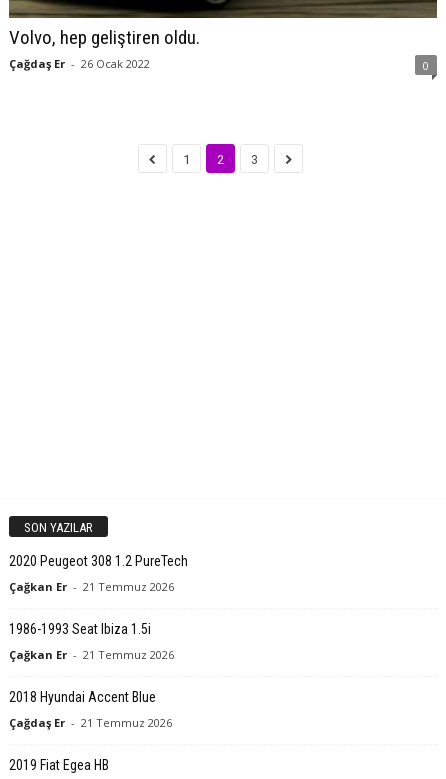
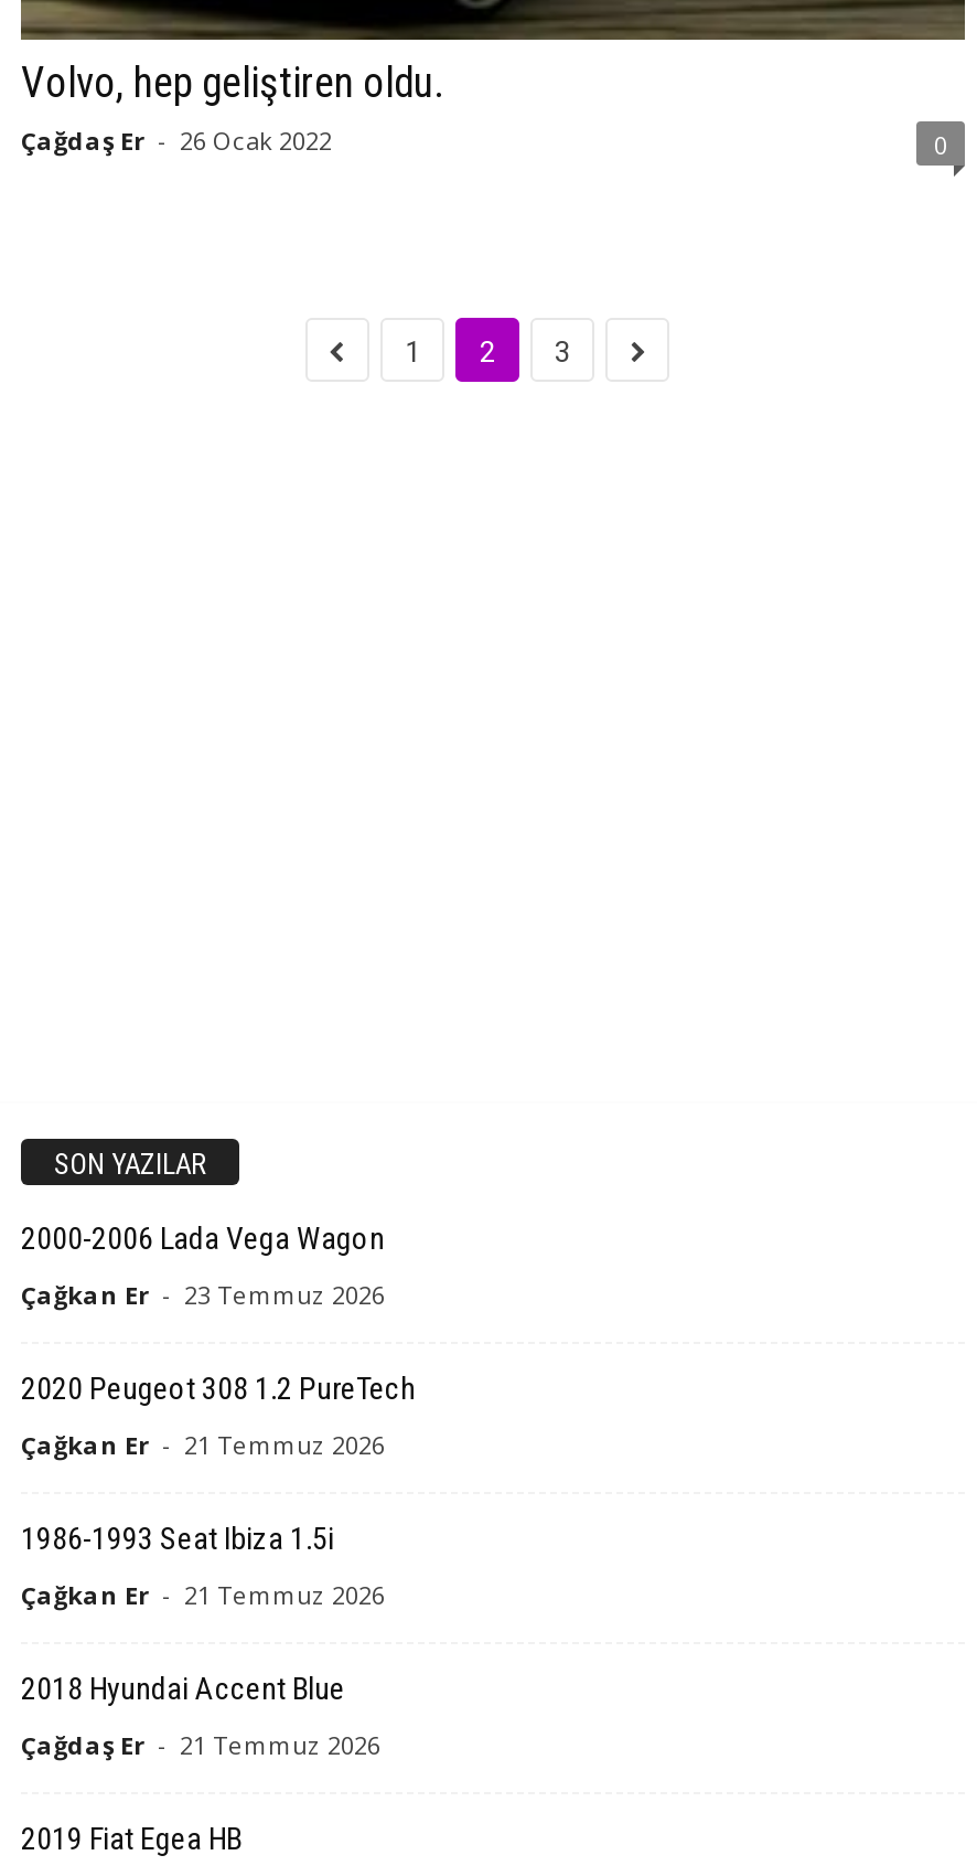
+ 2000-2006 Lada Vega Wagon
+ Çağkan Er - 23 Temmuz 2026
